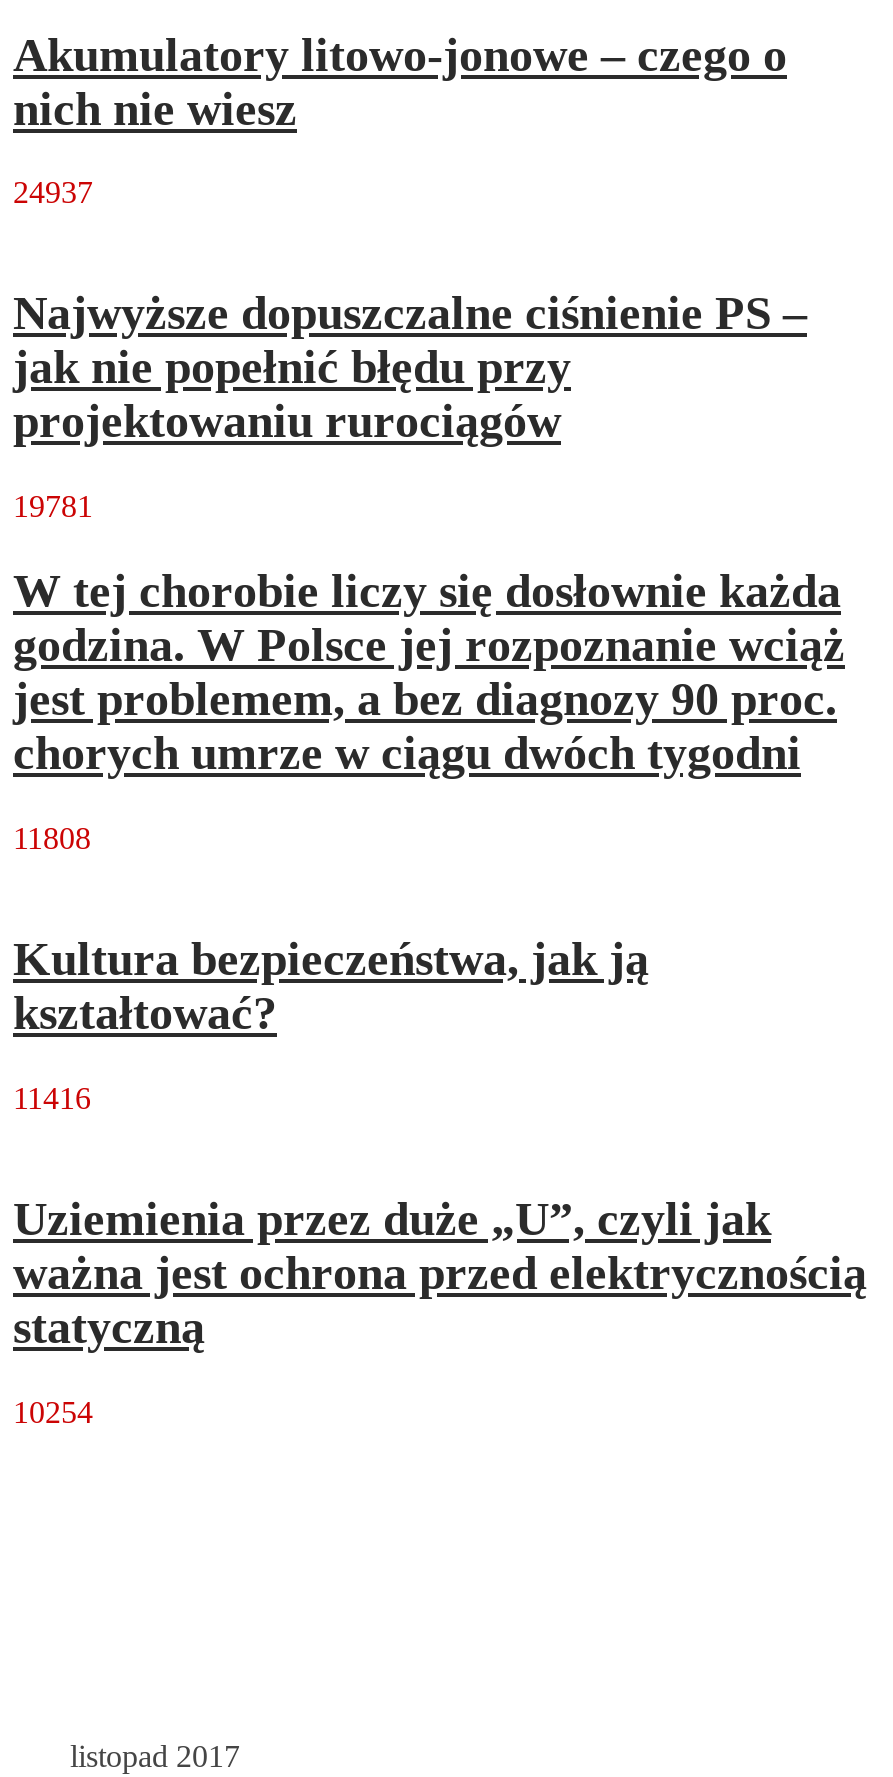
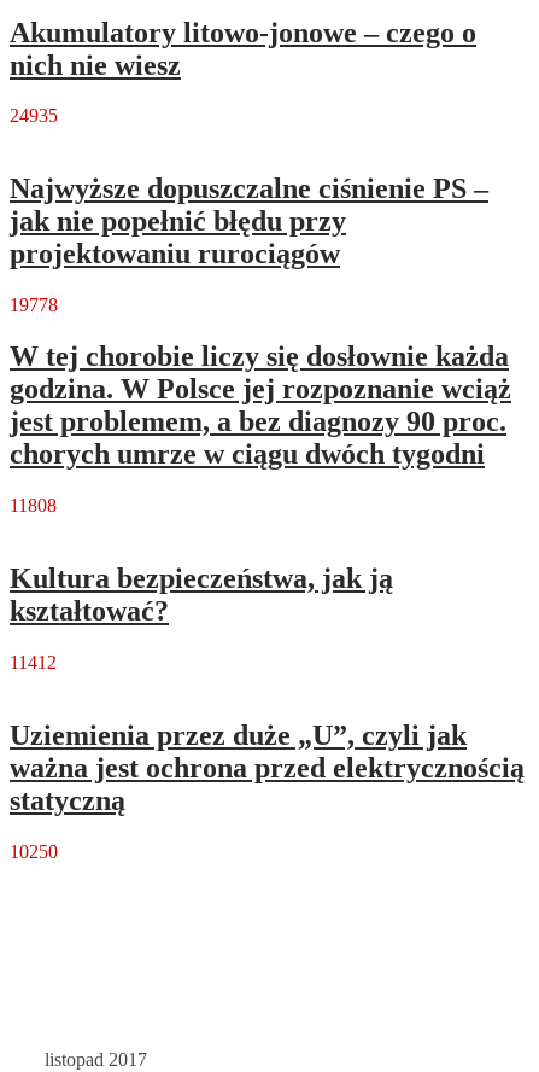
- 24937
+ 24935

- 19781
+ 19778

- 11416
+ 11412

- 10254
+ 10250
